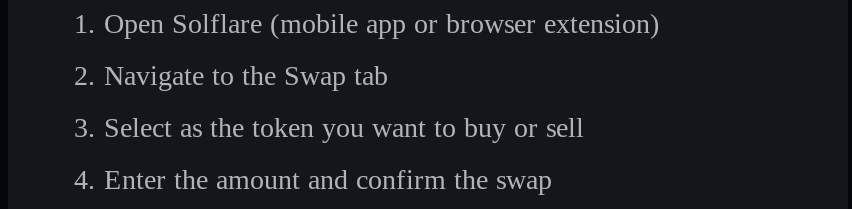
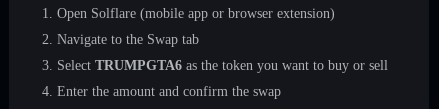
- Select as the token you want to buy or sell
+ Select TRUMPGTA6 as the token you want to buy or sell
